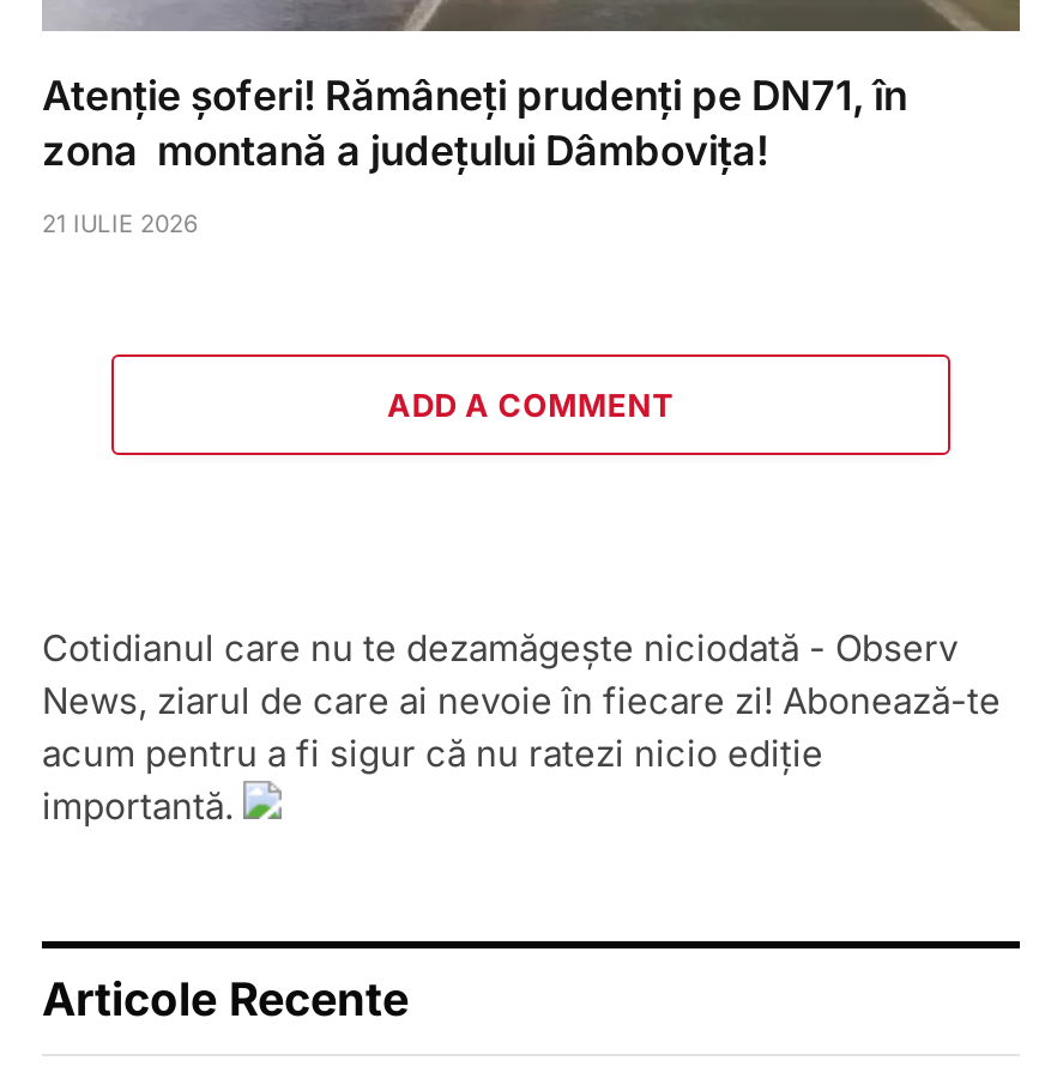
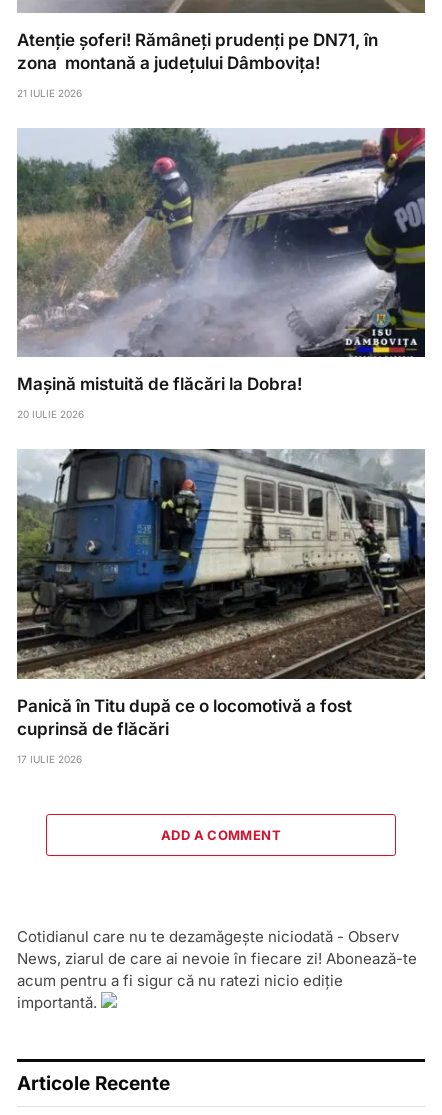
+ [image]
+ Mașină mistuită de flăcări la Dobra!
+ 20 IULIE 2026

+ [image]
+ Panică în Titu după ce o locomotivă a fost
+ cuprinsă de flăcări
+ 17 IULIE 2026
